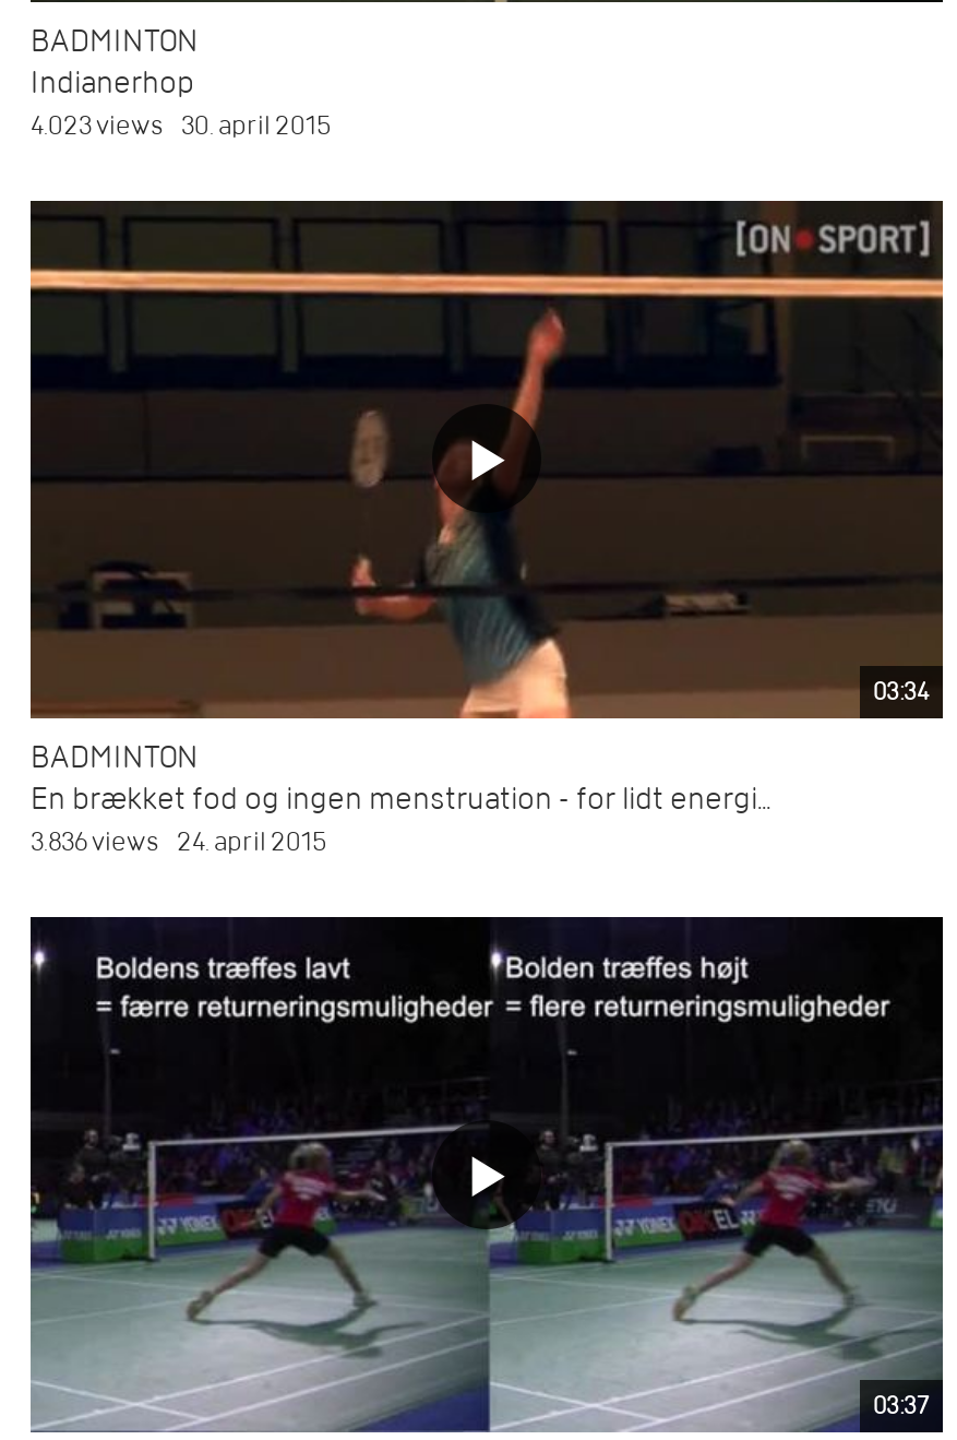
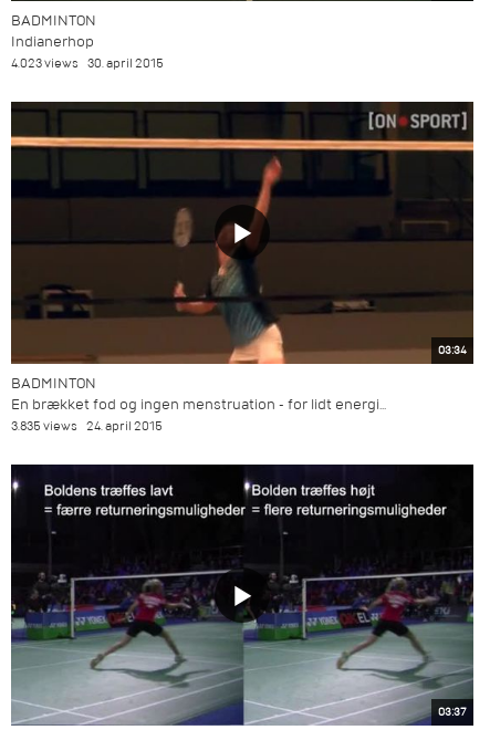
- 3.836 views 24. april 2015
+ 3.835 views 24. april 2015
